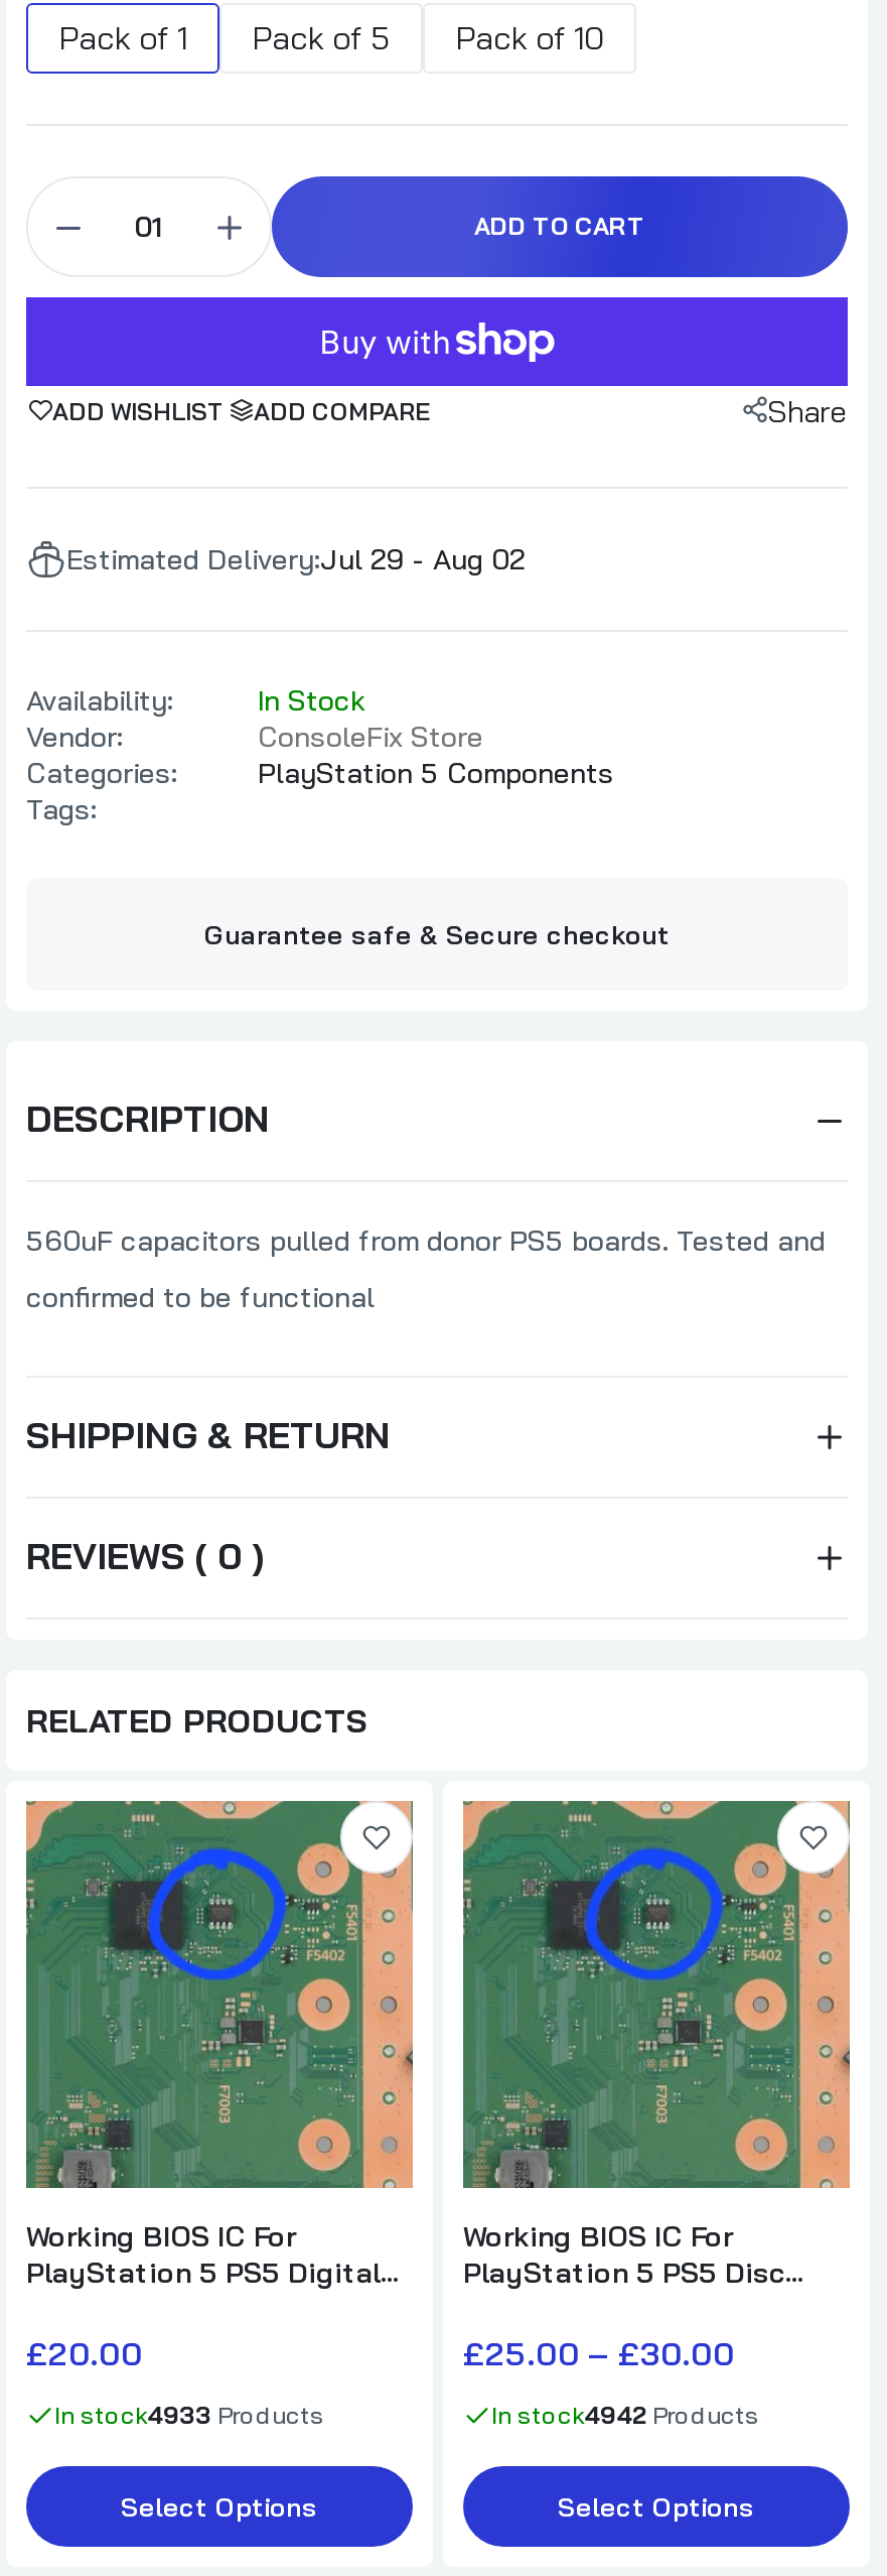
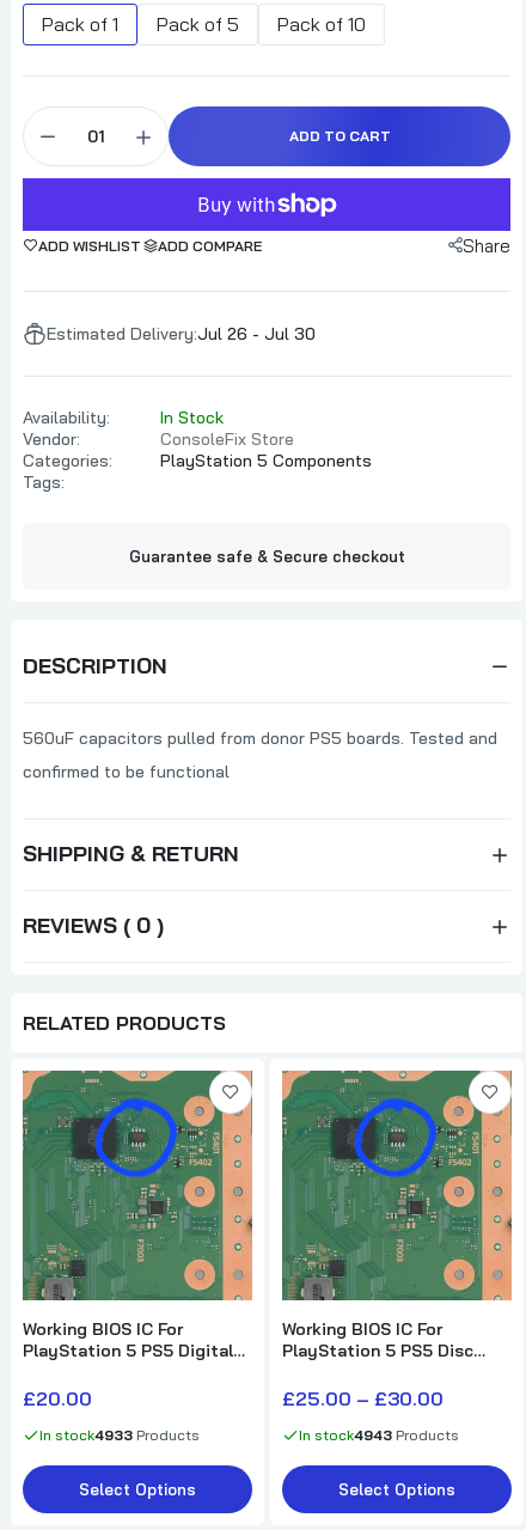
- Estimated Delivery:Jul 29 - Aug 02
+ Estimated Delivery:Jul 26 - Jul 30

- In stock4942 Products
+ In stock4943 Products
